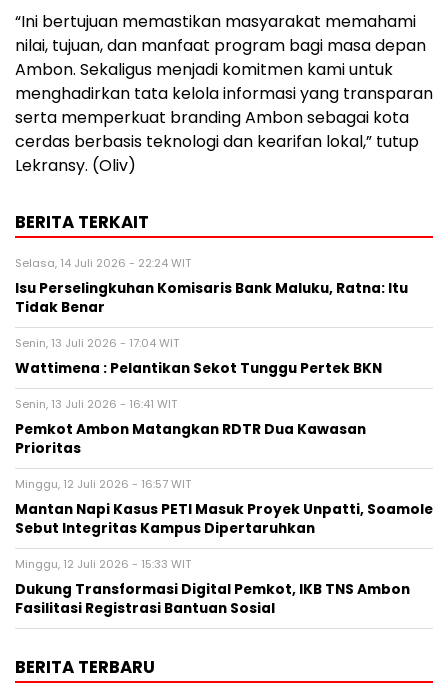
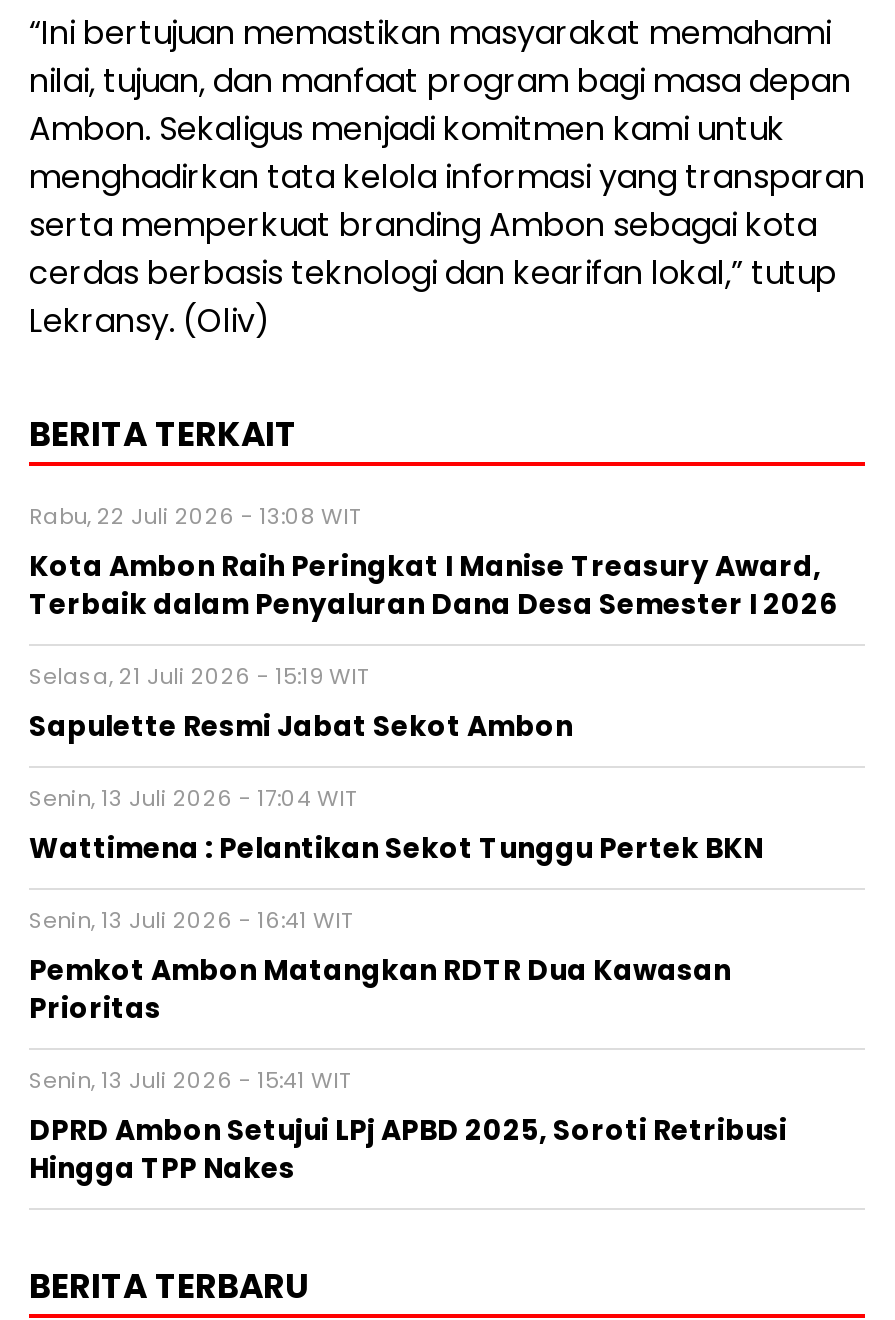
- Selasa, 14 Juli 2026 - 22:24 WIT
- Isu Perselingkuhan Komisaris Bank Maluku, Ratna: Itu
- Tidak Benar
+ Rabu, 22 Juli 2026 - 13:08 WIT
+ Kota Ambon Raih Peringkat I Manise Treasury Award,
+ Terbaik dalam Penyaluran Dana Desa Semester I 2026
+ Selasa, 21 Juli 2026 - 15:19 WIT
+ Sapulette Resmi Jabat Sekot Ambon

moved down: Senin, 13 Juli 2026 - 17:04 WIT | Wattimena : Pelantikan Sekot Tunggu Pertek BKN | Senin, 13 Juli 2026 - 16:41 WIT | Pemkot Ambon Matangkan RDTR Dua Kawasan | Prioritas

- Minggu, 12 Juli 2026 - 16:57 WIT
- Mantan Napi Kasus PETI Masuk Proyek Unpatti, Soamole
- Sebut Integritas Kampus Dipertaruhkan
- Minggu, 12 Juli 2026 - 15:33 WIT
- Dukung Transformasi Digital Pemkot, IKB TNS Ambon
- Fasilitasi Registrasi Bantuan Sosial
+ Senin, 13 Juli 2026 - 15:41 WIT
+ DPRD Ambon Setujui LPj APBD 2025, Soroti Retribusi
+ Hingga TPP Nakes
